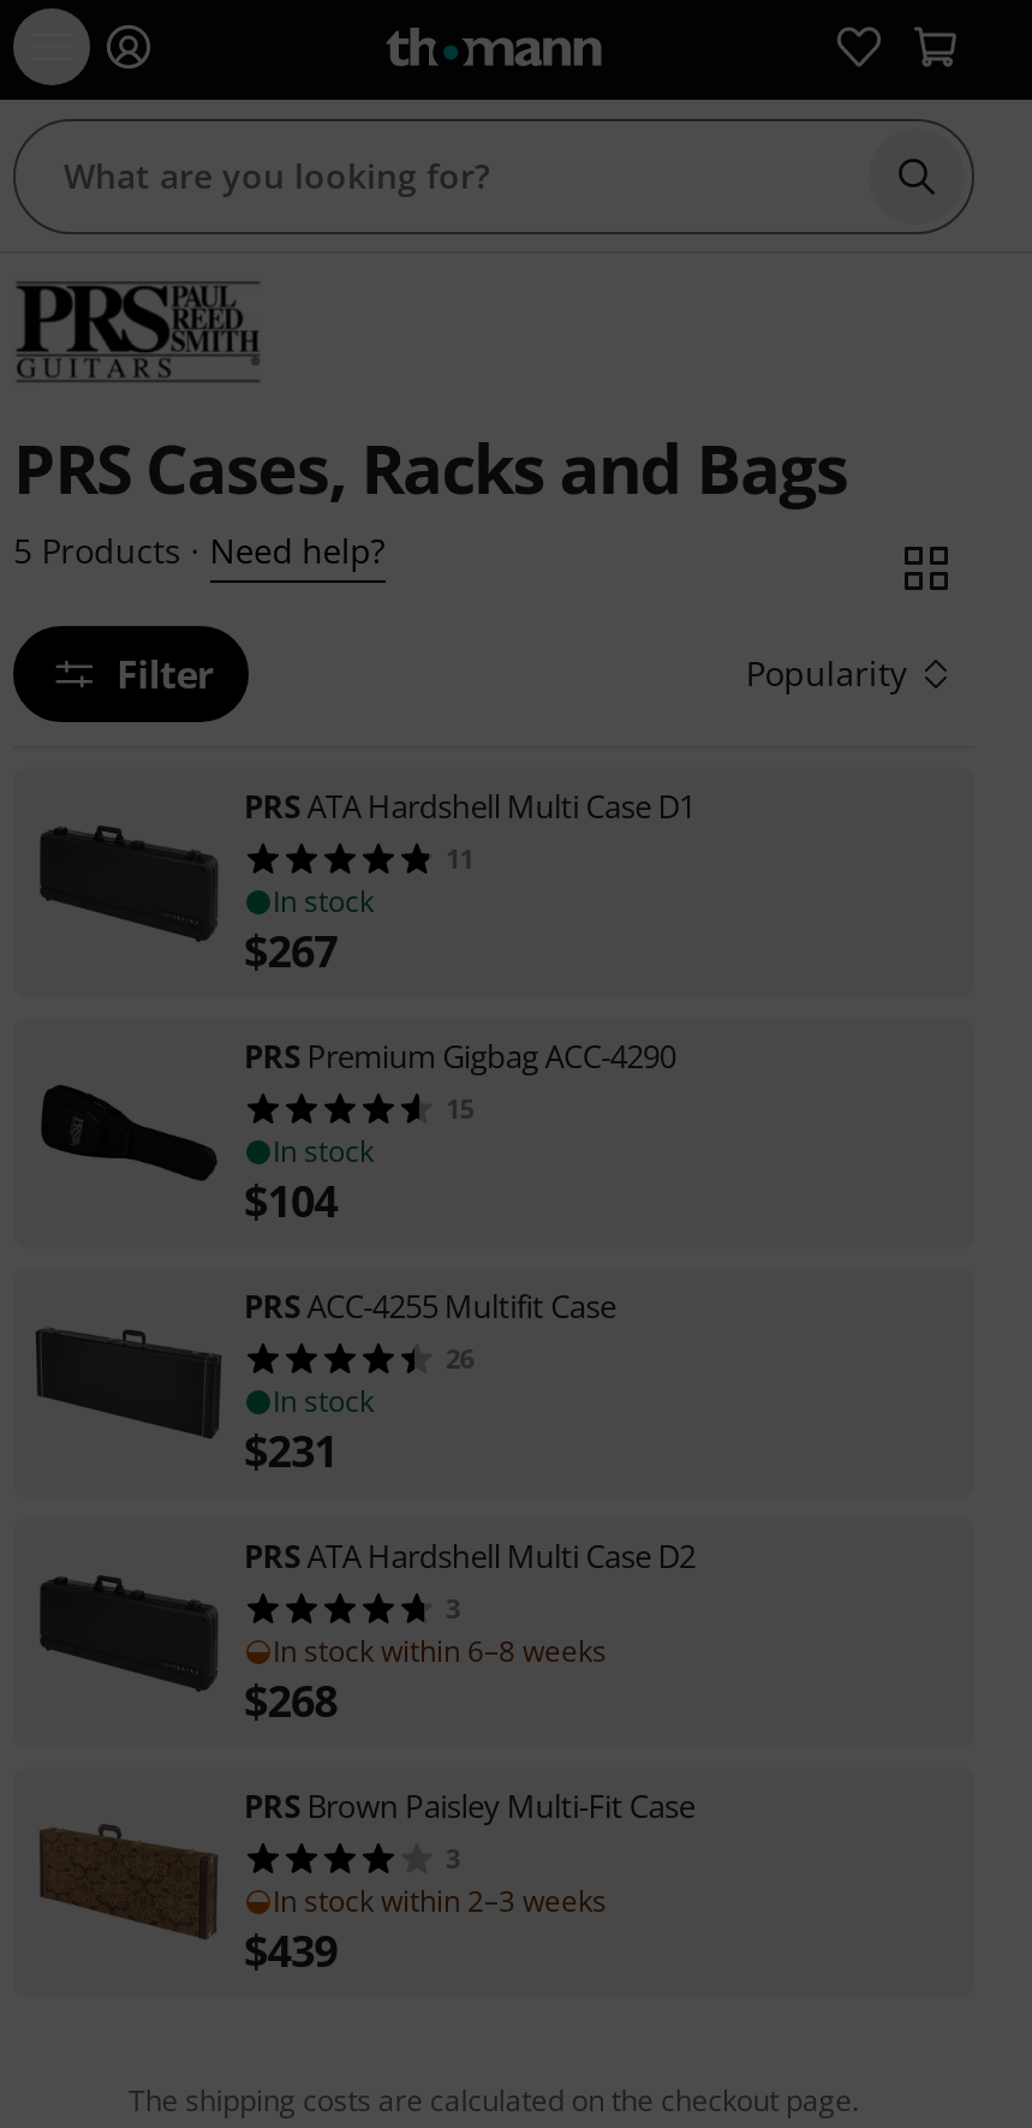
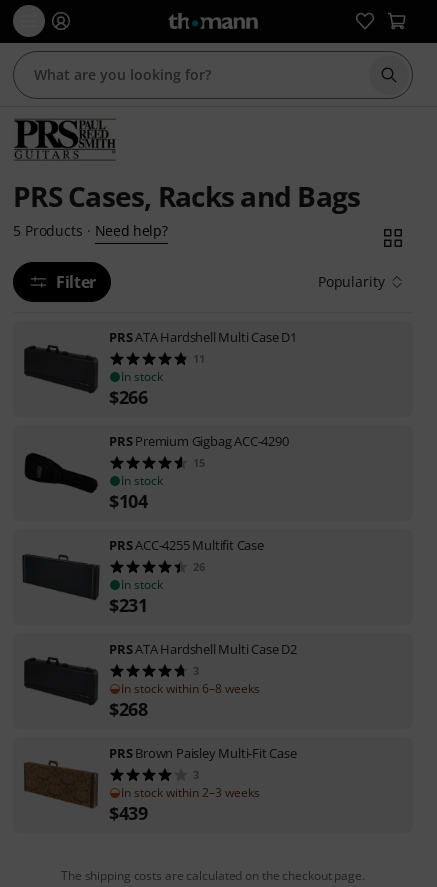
- $267
+ $266
